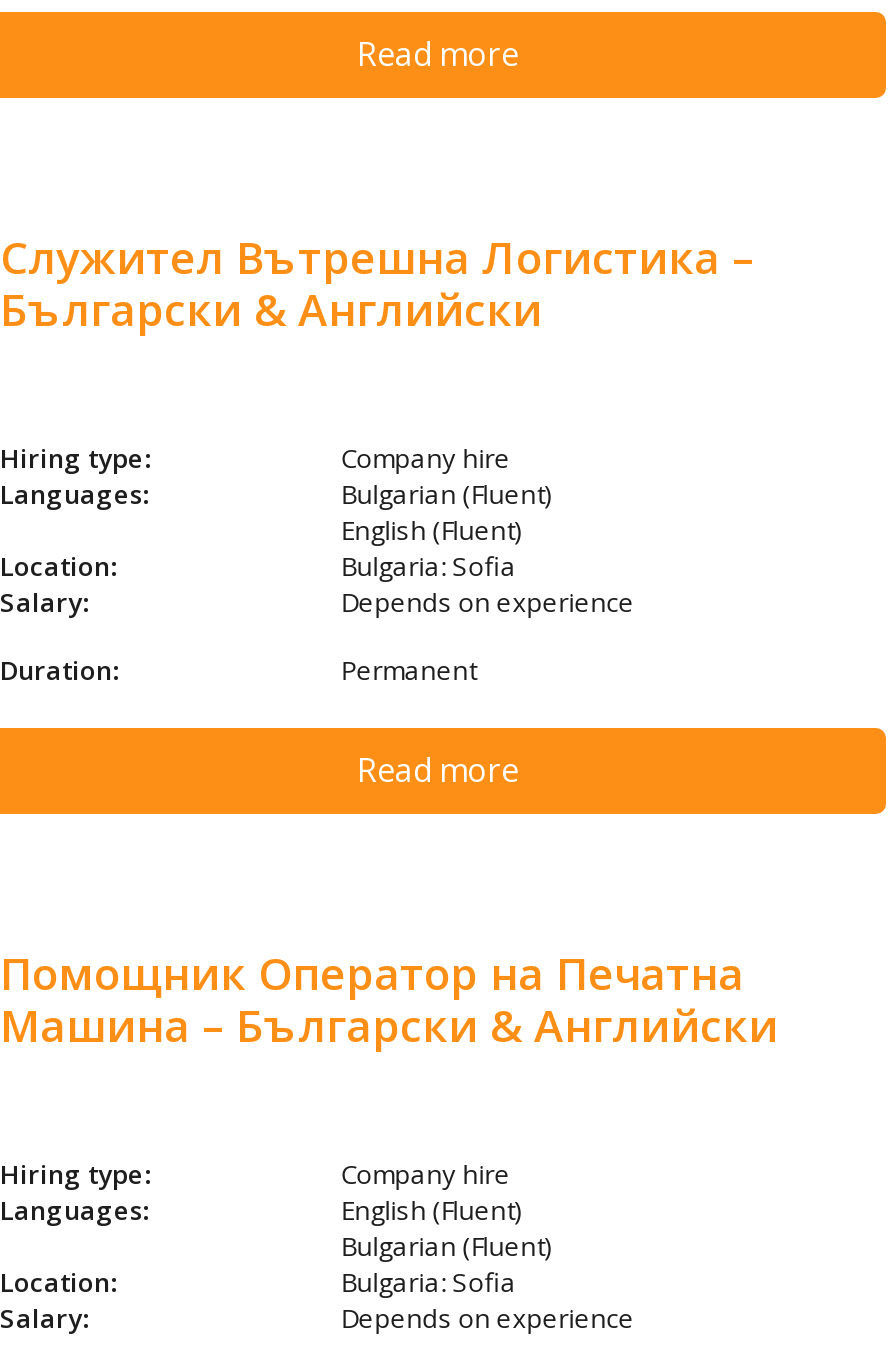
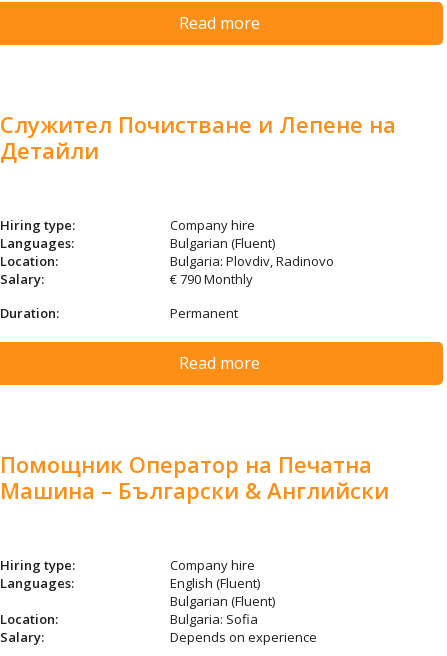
- Служител Вътрешна Логистика –
- Български & Английски
+ Служител Почистване и Лепене на
+ Детайли

- English (Fluent)

- Bulgaria: Sofia
+ Bulgaria: Plovdiv, Radinovo

- Depends on experience
+ € 790 Monthly
